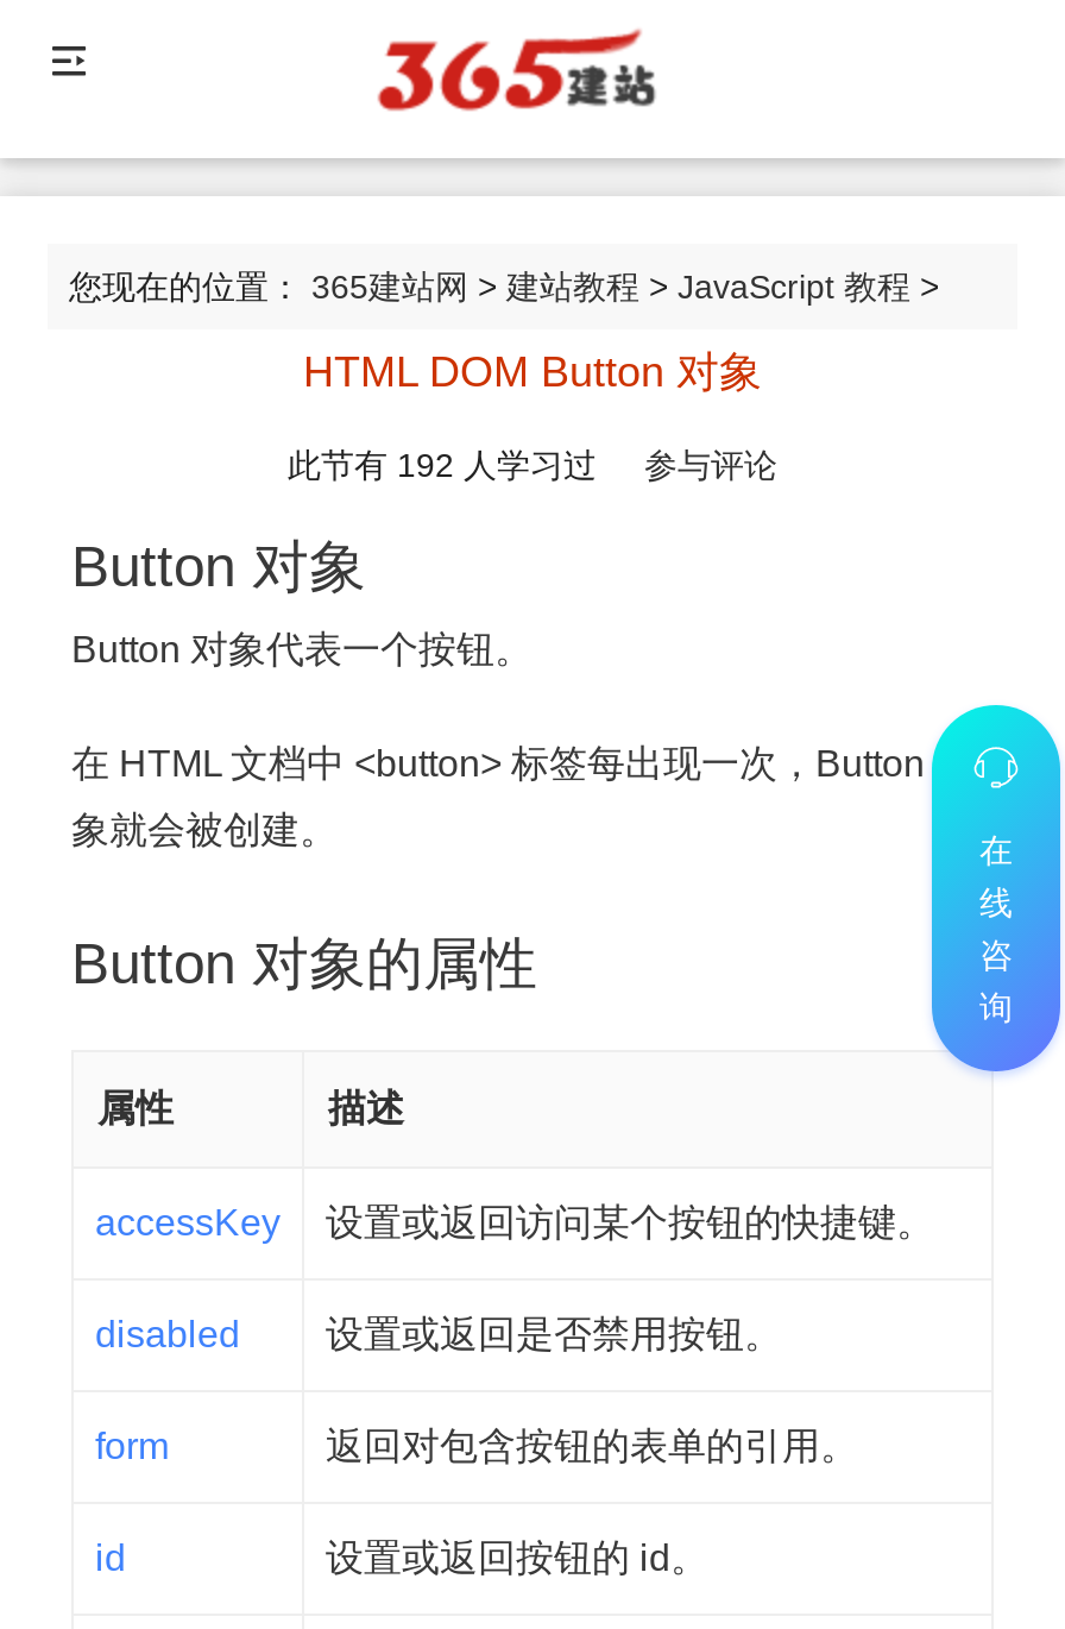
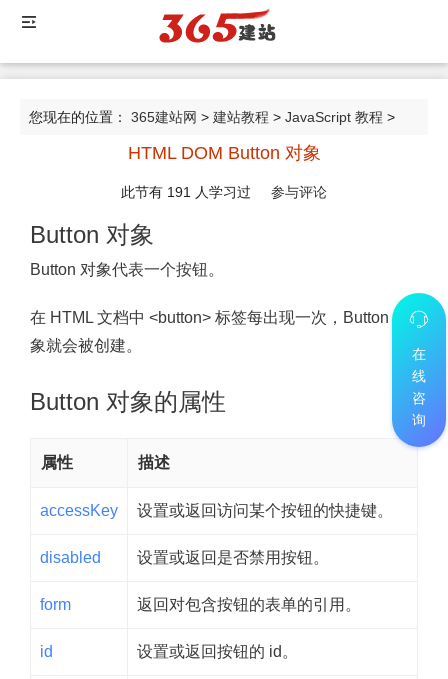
- 此节有192人学习过参与评论
+ 此节有191人学习过参与评论
